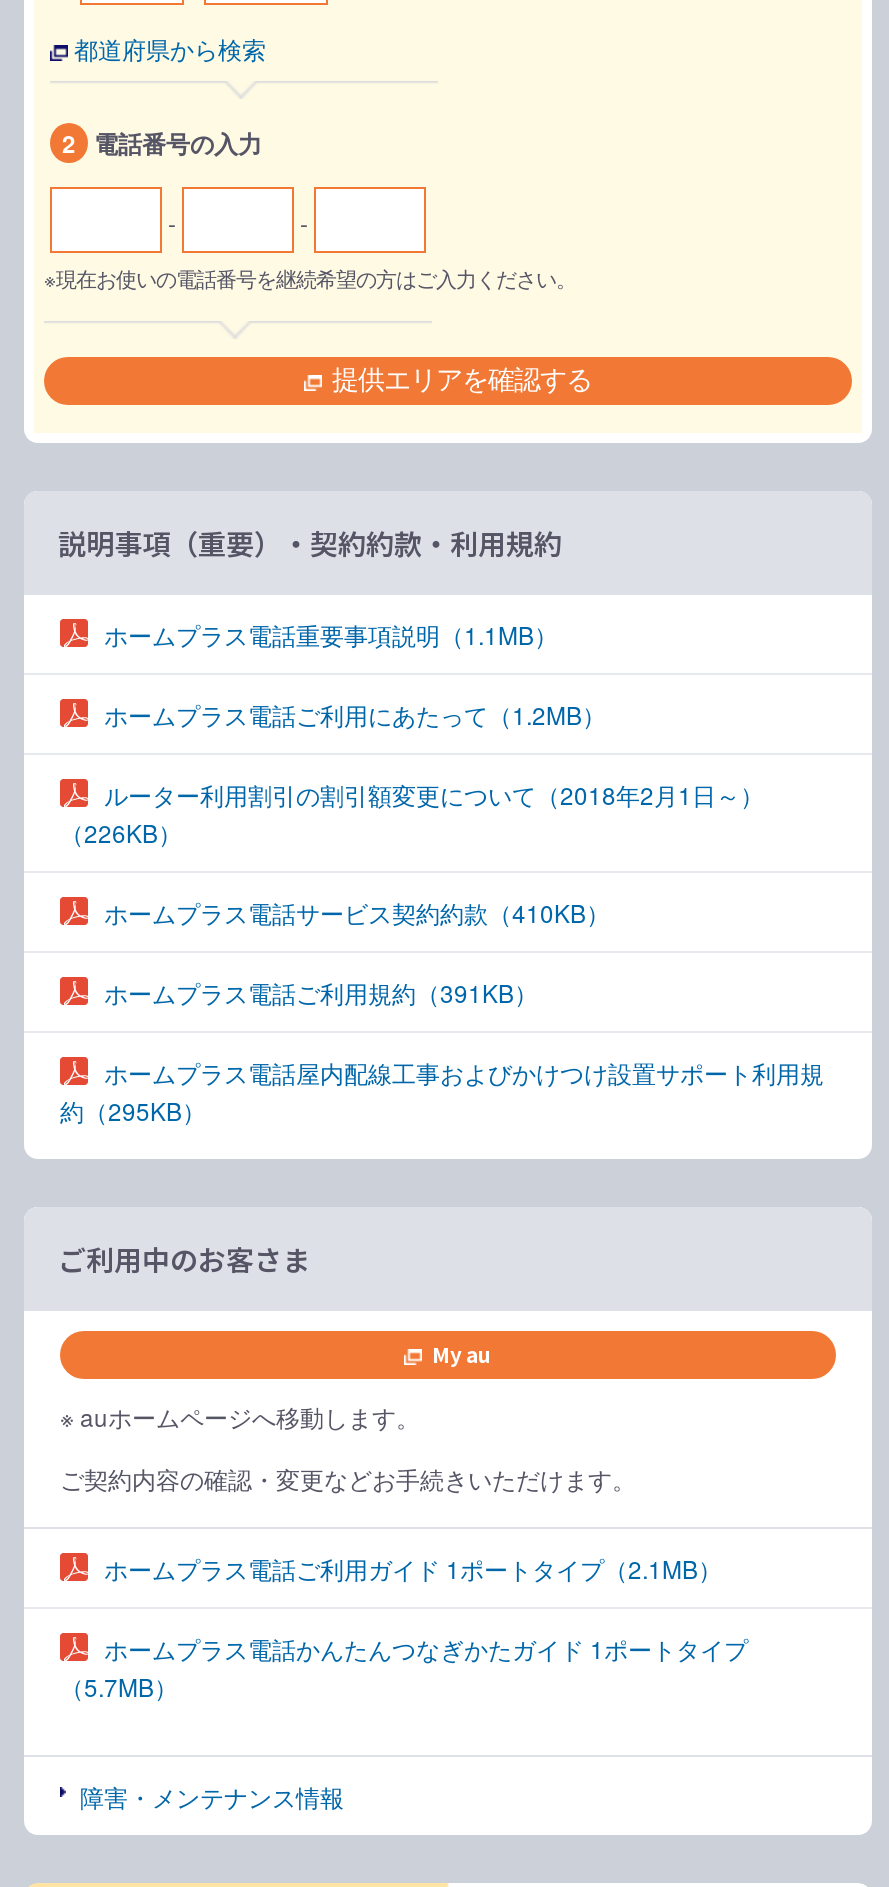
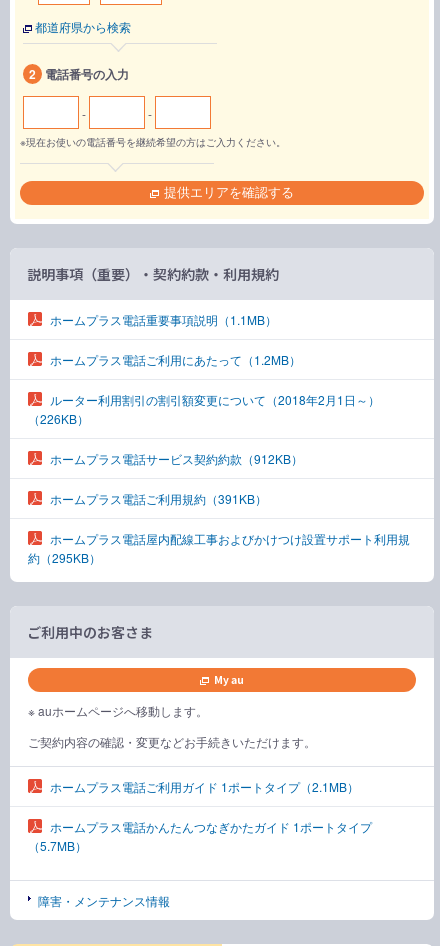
- ホームプラス電話サービス契約約款（410KB）
+ ホームプラス電話サービス契約約款（912KB）
